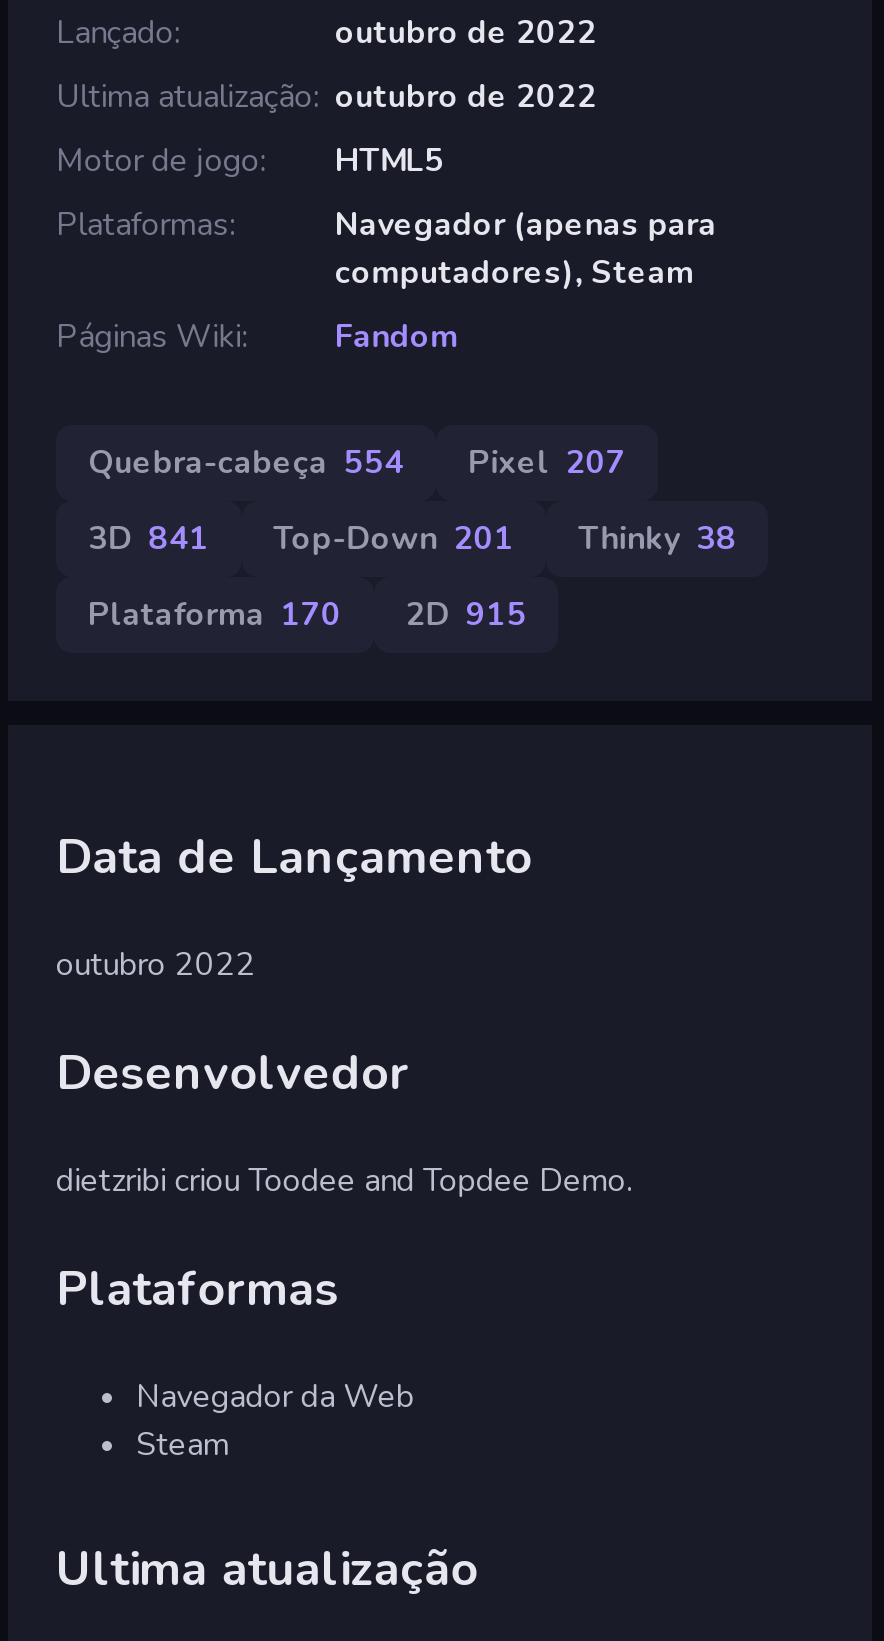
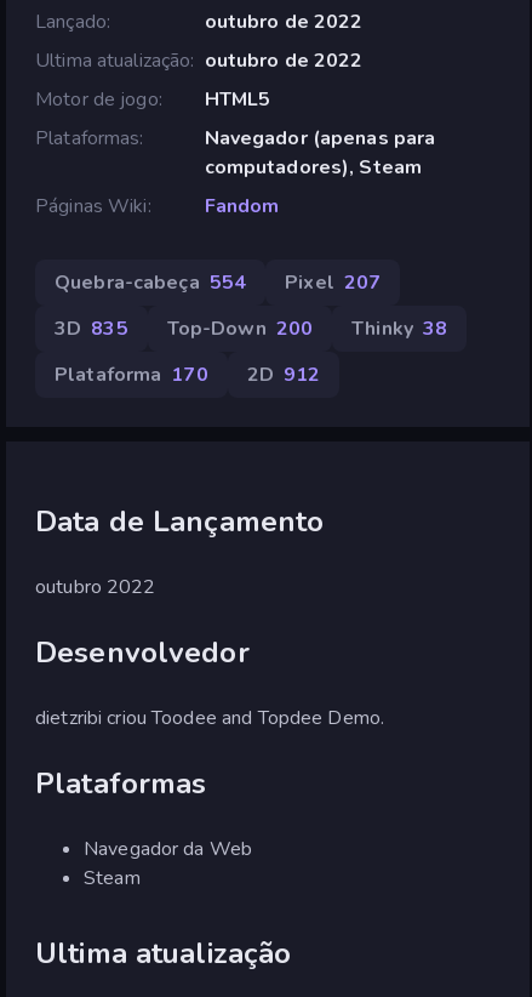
- 3D 841
+ 3D 835

- Top-Down 201
+ Top-Down 200

- Plataforma 170 2D 915
+ Plataforma 170 2D 912
